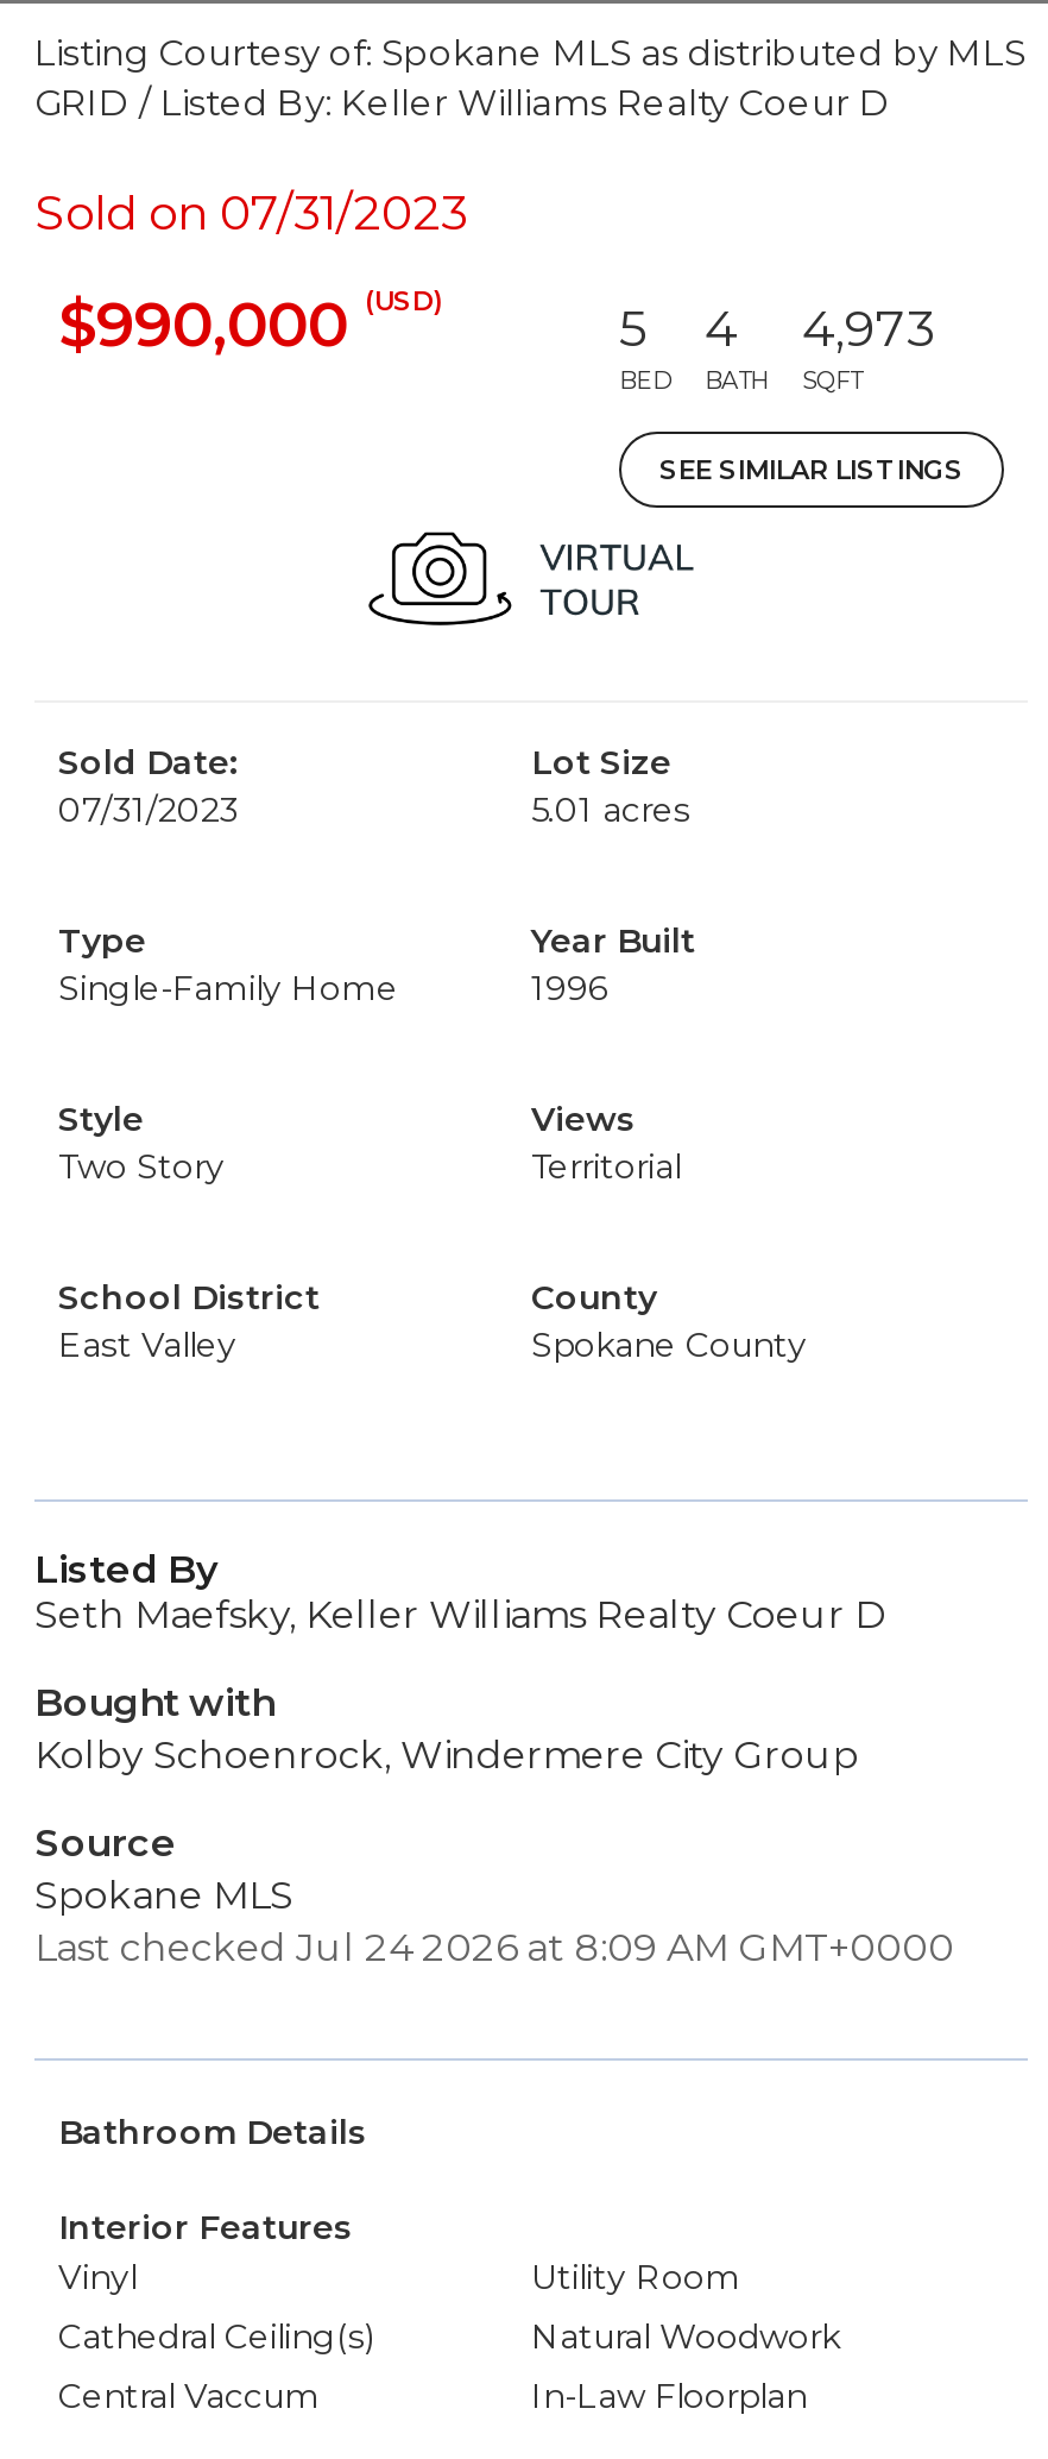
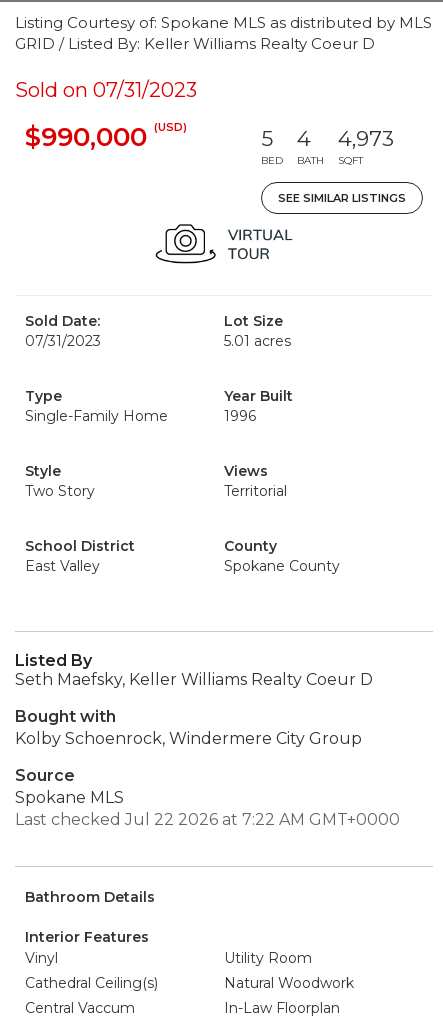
- Last checked Jul 24 2026 at 8:09 AM GMT+0000
+ Last checked Jul 22 2026 at 7:22 AM GMT+0000
